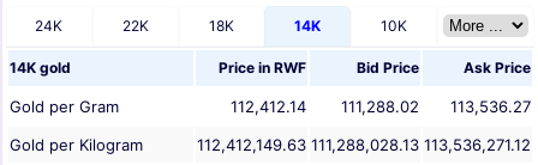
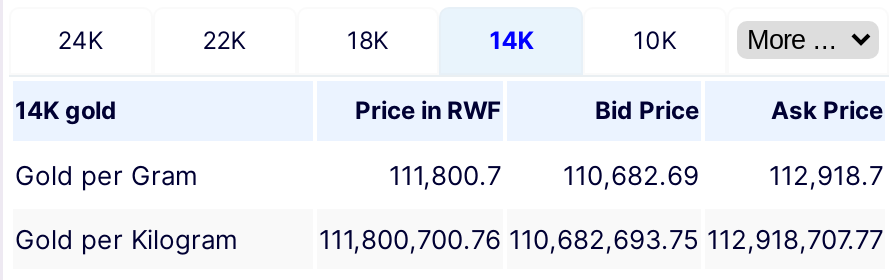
- 112,412.14
+ 111,800.7

- 111,288.02
+ 110,682.69

- 113,536.27
+ 112,918.7

- 112,412,149.63 111,288,028.13 113,536,271.12
+ 111,800,700.76 110,682,693.75 112,918,707.77
